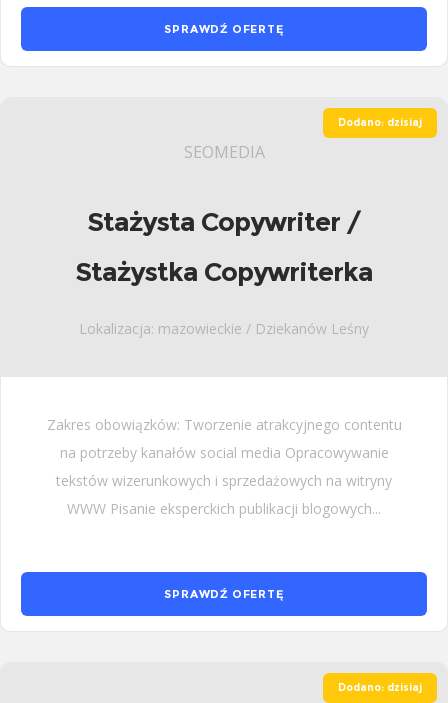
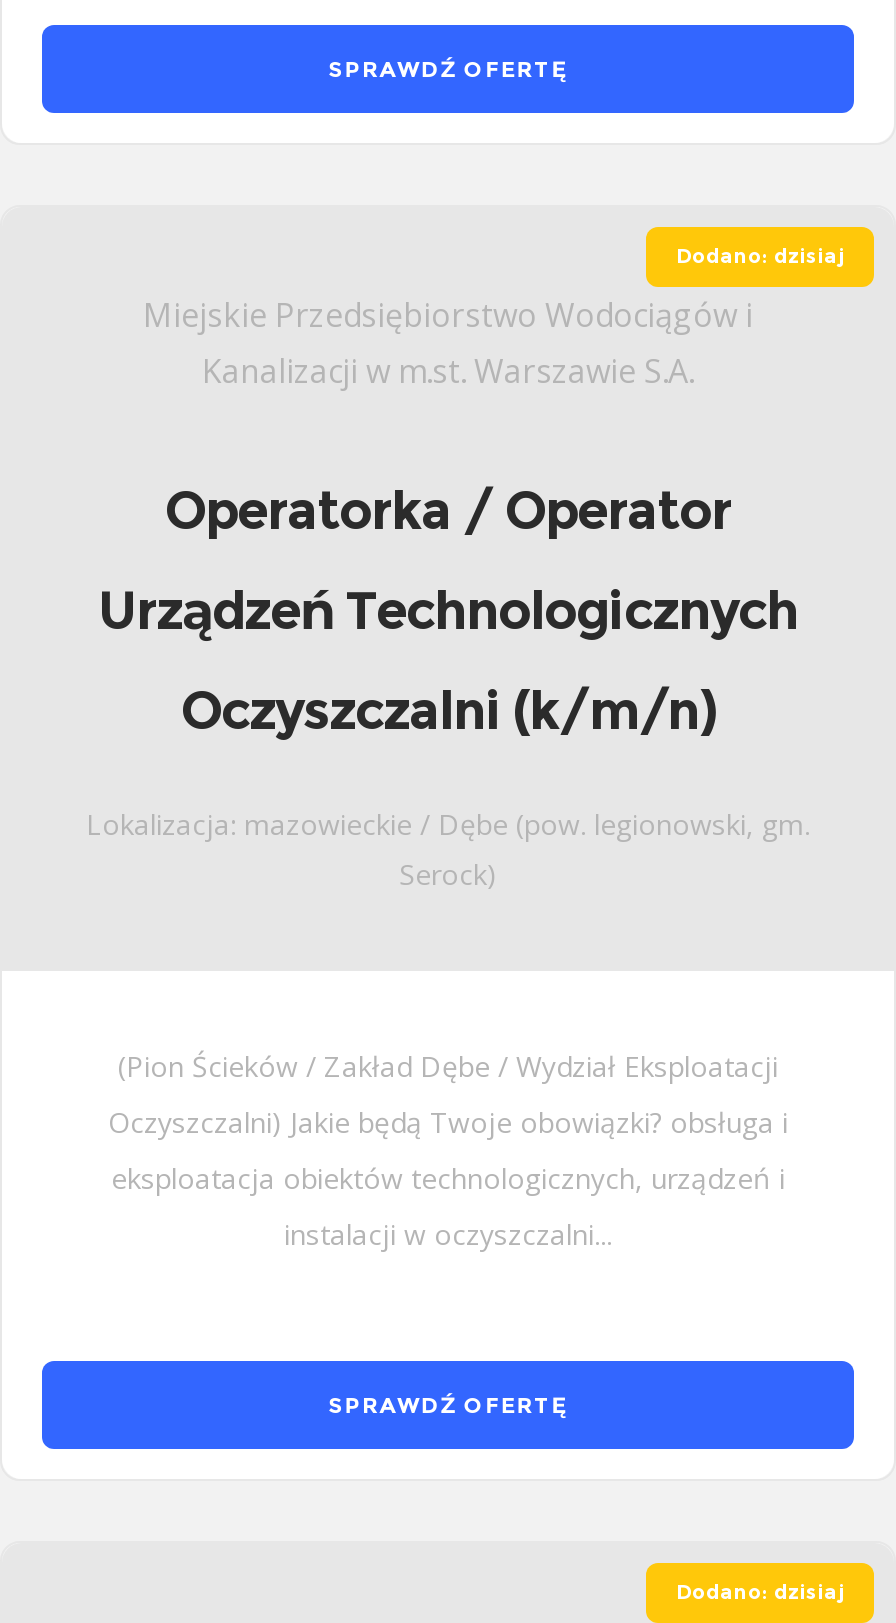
- SEOMEDIA
- Stażysta Copywriter /
- Stażystka Copywriterka
- Lokalizacja: mazowieckie / Dziekanów Leśny
+ Miejskie Przedsiębiorstwo Wodociągów i
+ Kanalizacji w m.st. Warszawie S.A.
+ Operatorka / Operator
+ Urządzeń Technologicznych
+ Oczyszczalni (k/m/n)
+ Lokalizacja: mazowieckie / Dębe (pow. legionowski, gm.
+ Serock)

- Zakres obowiązków: Tworzenie atrakcyjnego contentu
- na potrzeby kanałów social media Opracowywanie
- tekstów wizerunkowych i sprzedażowych na witryny
- WWW Pisanie eksperckich publikacji blogowych...
+ (Pion Ścieków / Zakład Dębe / Wydział Eksploatacji
+ Oczyszczalni) Jakie będą Twoje obowiązki? obsługa i
+ eksploatacja obiektów technologicznych, urządzeń i
+ instalacji w oczyszczalni...
